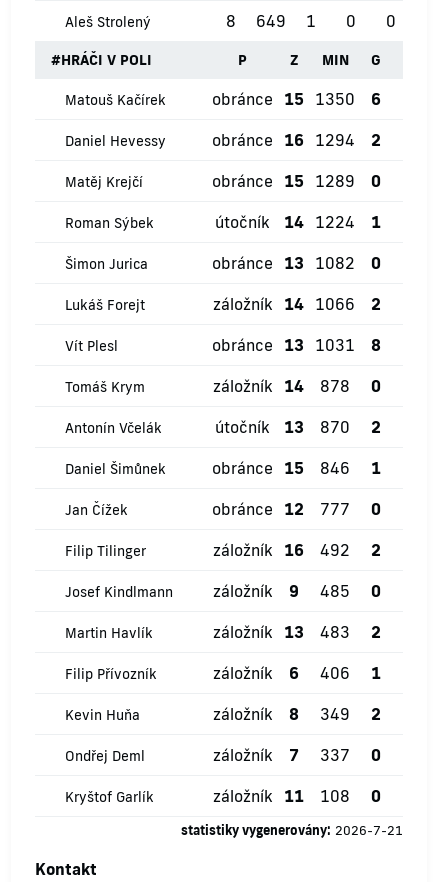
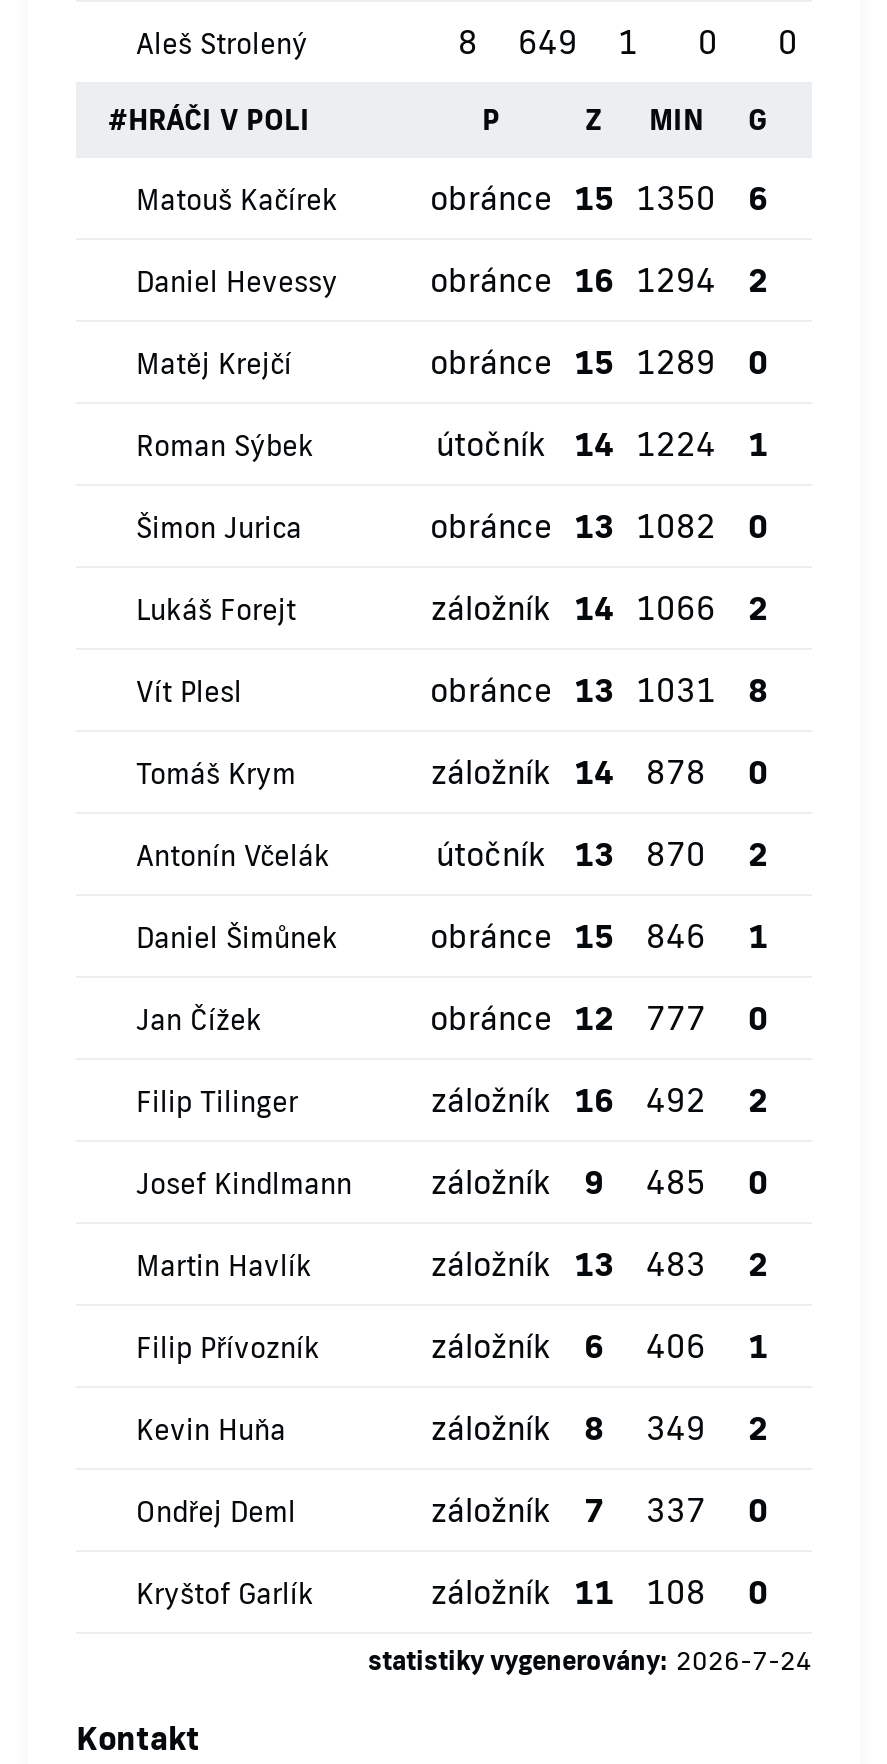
- statistiky vygenerovány: 2026-7-21
+ statistiky vygenerovány: 2026-7-24
